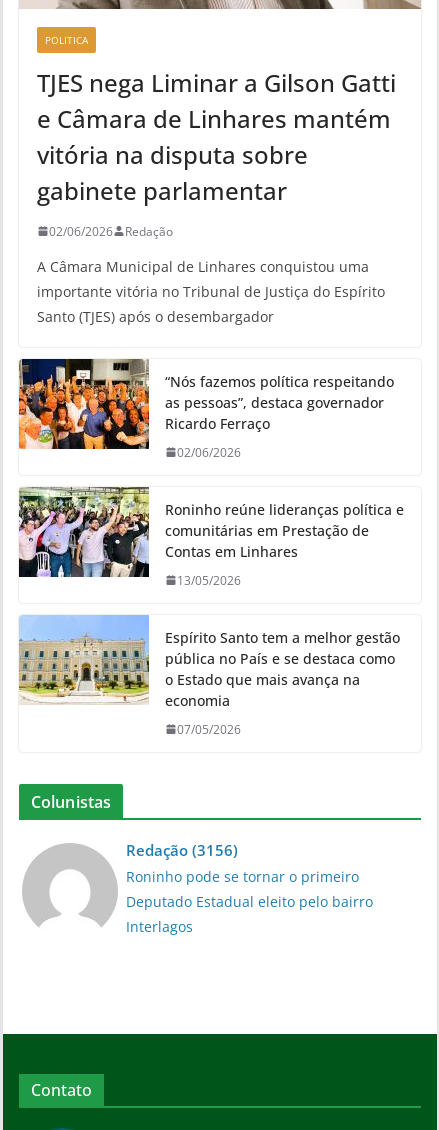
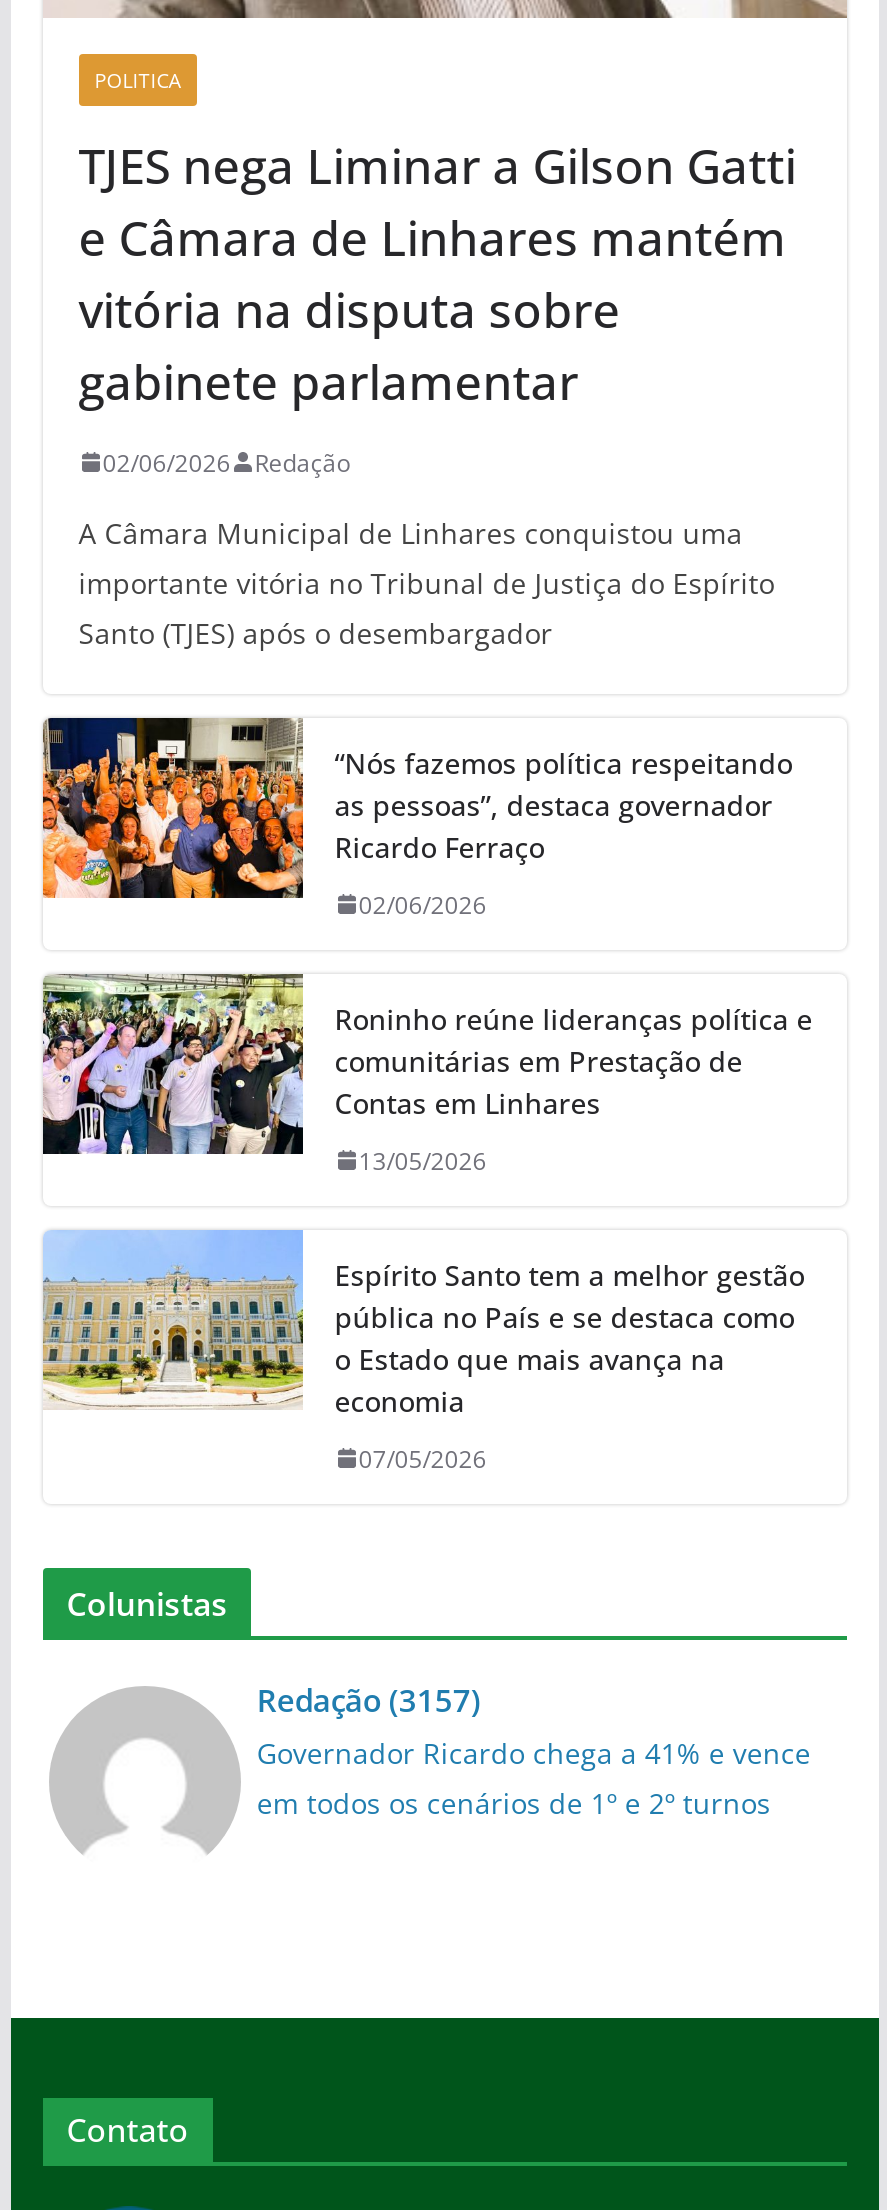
- Redação (3156)
- Roninho pode se tornar o primeiro
- Deputado Estadual eleito pelo bairro
- Interlagos
+ Redação (3157)
+ Governador Ricardo chega a 41% e vence
+ em todos os cenários de 1º e 2º turnos
